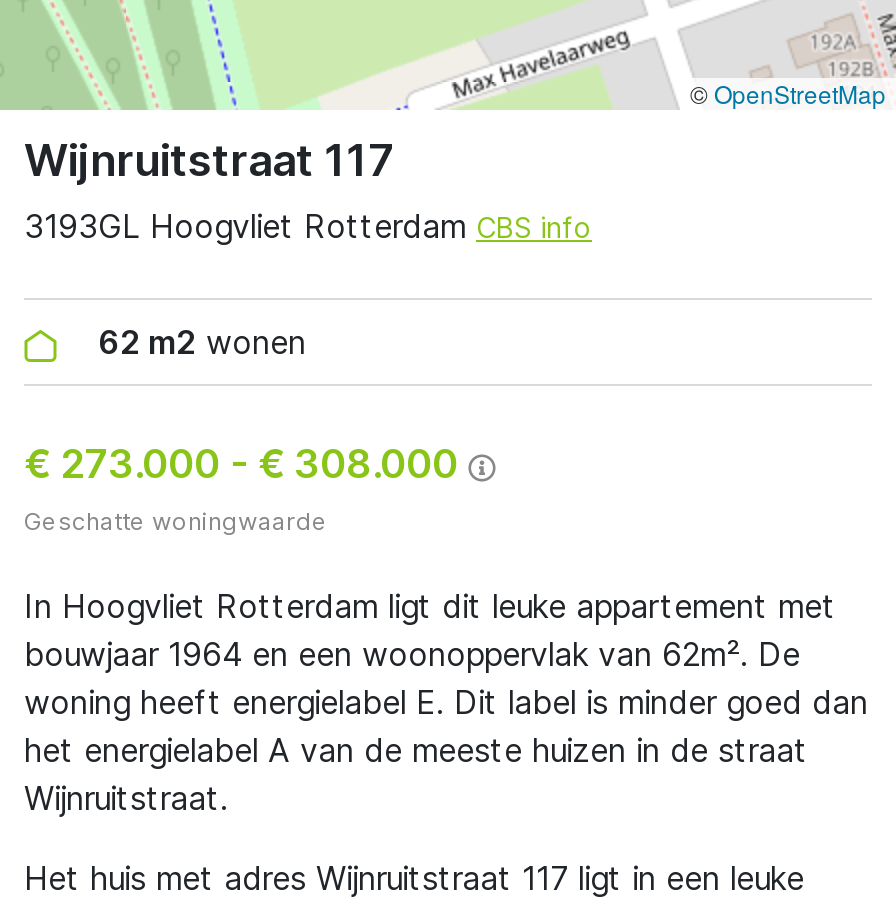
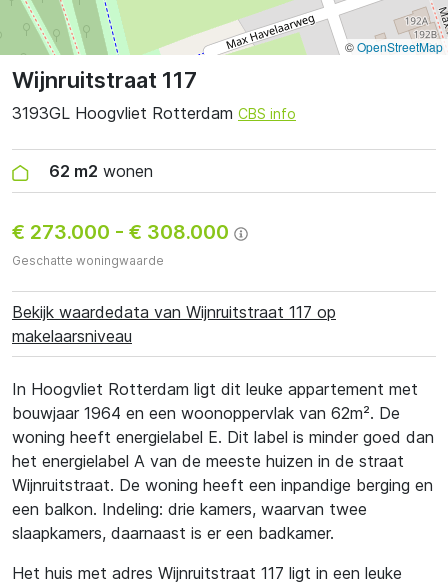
+ Bekijk waardedata van Wijnruitstraat 117 op
+ makelaarsniveau

- Wijnruitstraat.
+ Wijnruitstraat. De woning heeft een inpandige berging en
+ een balkon. Indeling: drie kamers, waarvan twee
+ slaapkamers, daarnaast is er een badkamer.
